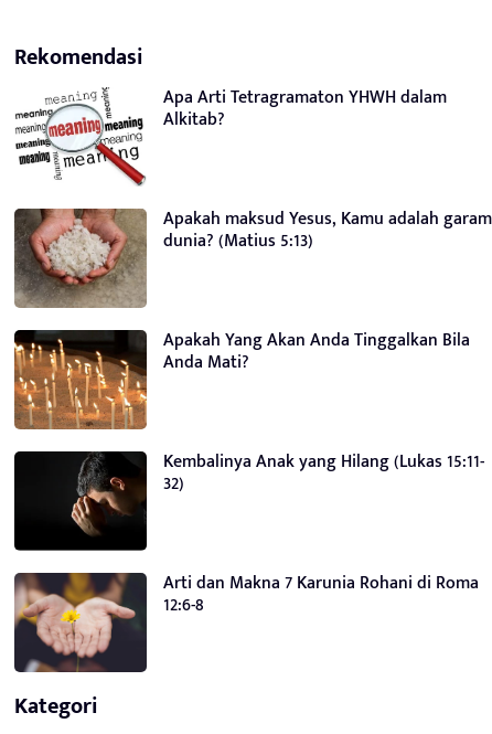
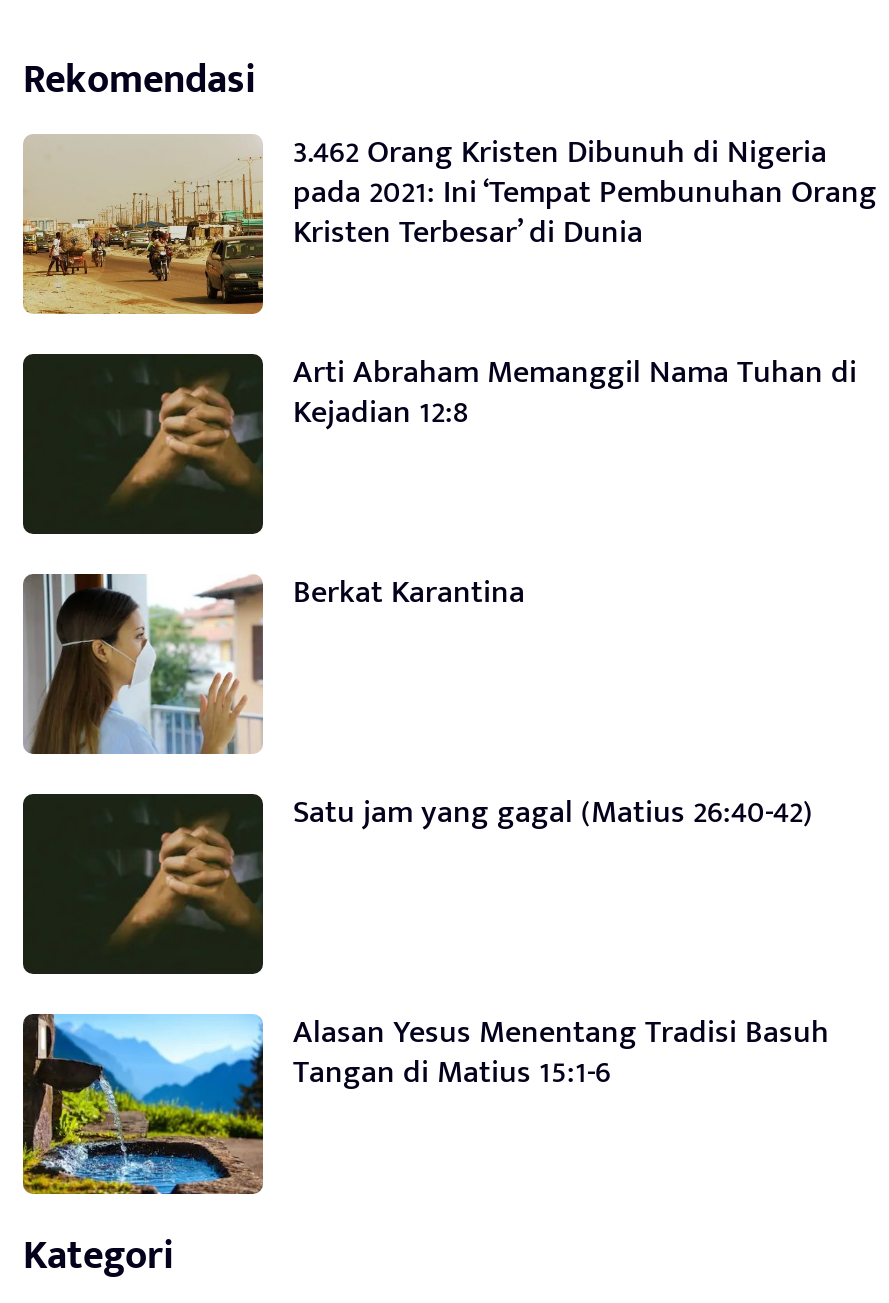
- [image]
- Apa Arti Tetragramaton YHWH dalam
- Alkitab?
+ [image]
+ 3.462 Orang Kristen Dibunuh di Nigeria
+ pada 2021: Ini ‘Tempat Pembunuhan Orang
+ Kristen Terbesar’ di Dunia

- [image]
- Apakah maksud Yesus, Kamu adalah garam
- dunia? (Matius 5:13)
+ [image]
+ Arti Abraham Memanggil Nama Tuhan di
+ Kejadian 12:8

- [image]
- Apakah Yang Akan Anda Tinggalkan Bila
- Anda Mati?
+ [image]
+ Berkat Karantina

- [image]
- Kembalinya Anak yang Hilang (Lukas 15:11-
- 32)
+ [image]
+ Satu jam yang gagal (Matius 26:40-42)

- [image]
- Arti dan Makna 7 Karunia Rohani di Roma
- 12:6-8
+ [image]
+ Alasan Yesus Menentang Tradisi Basuh
+ Tangan di Matius 15:1-6
